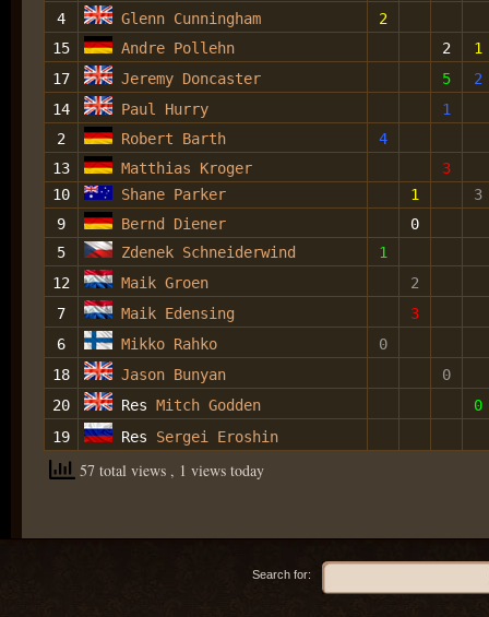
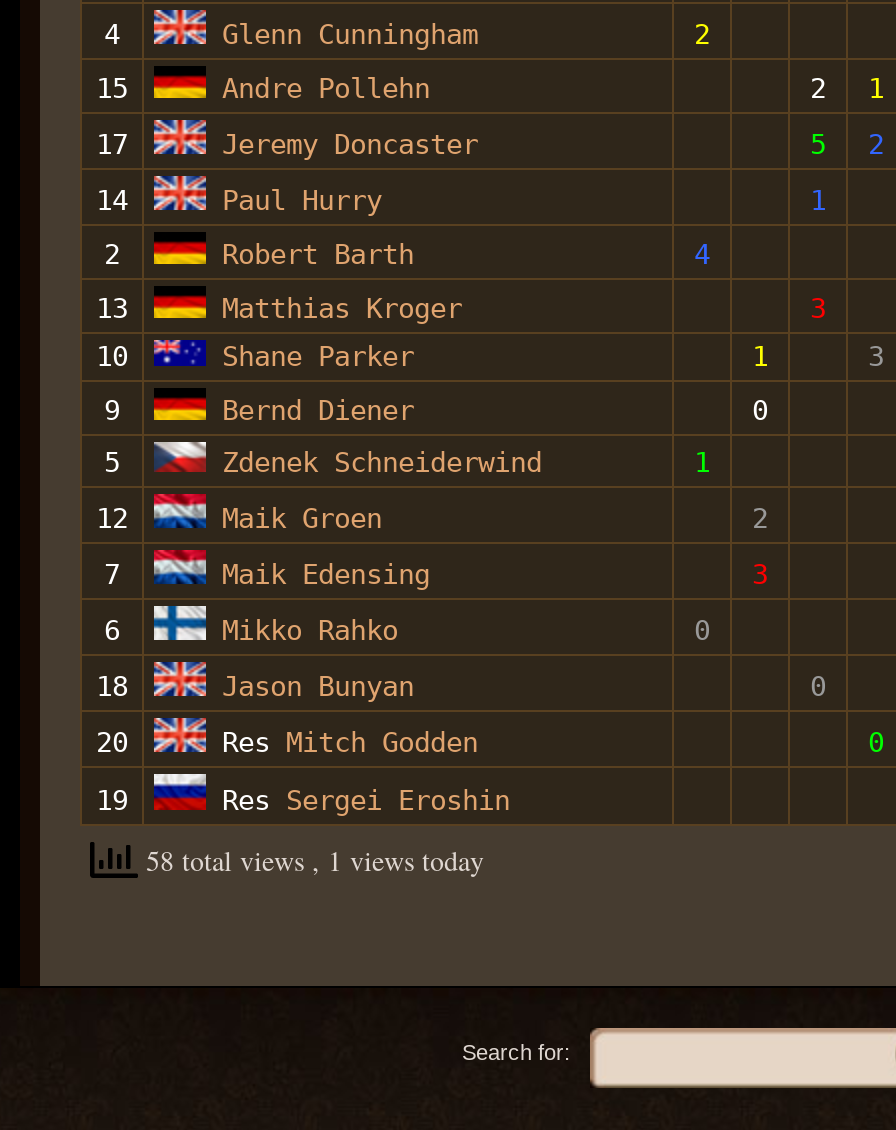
- 57 total views, 1 views today
+ 58 total views, 1 views today
